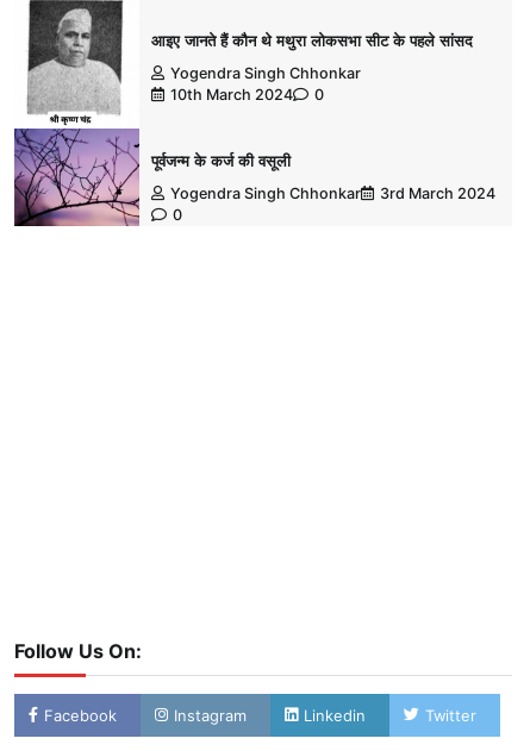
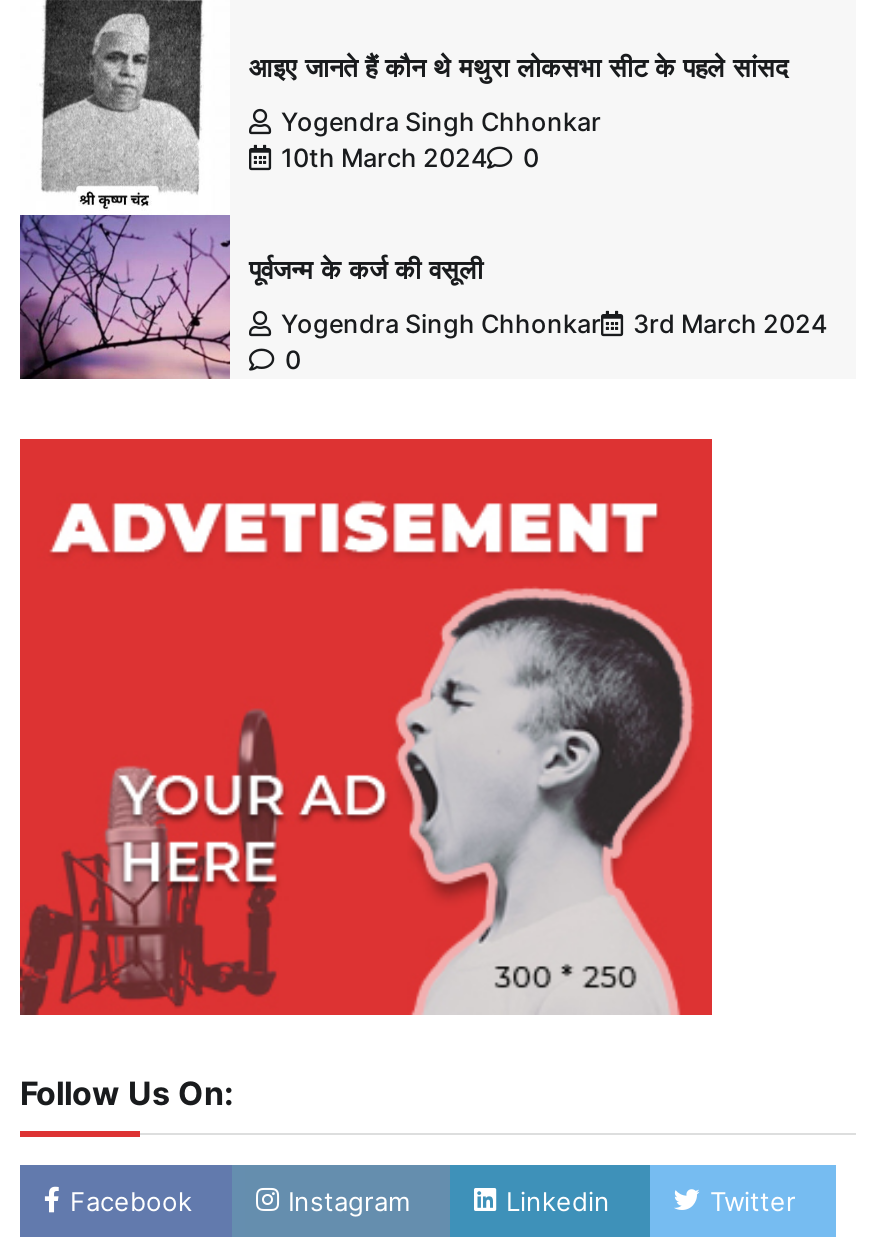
+ [image]
